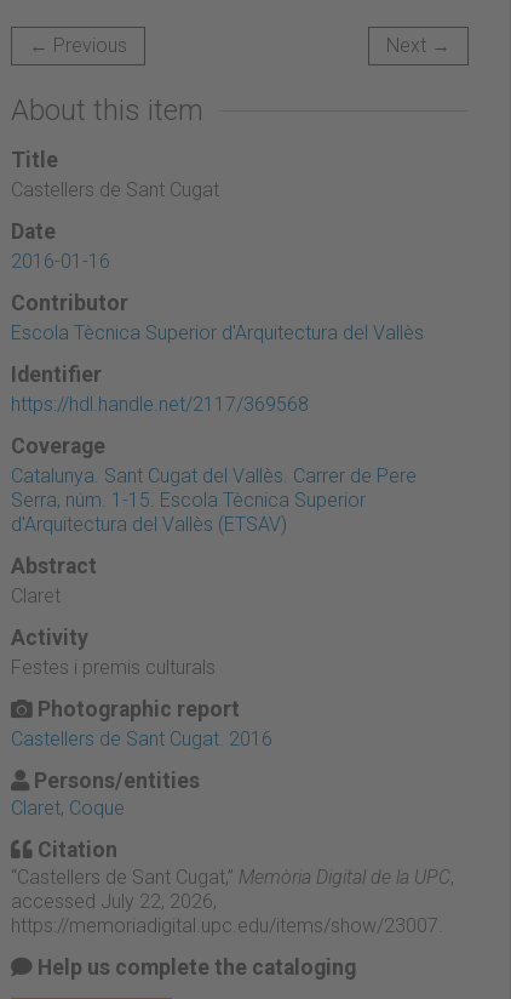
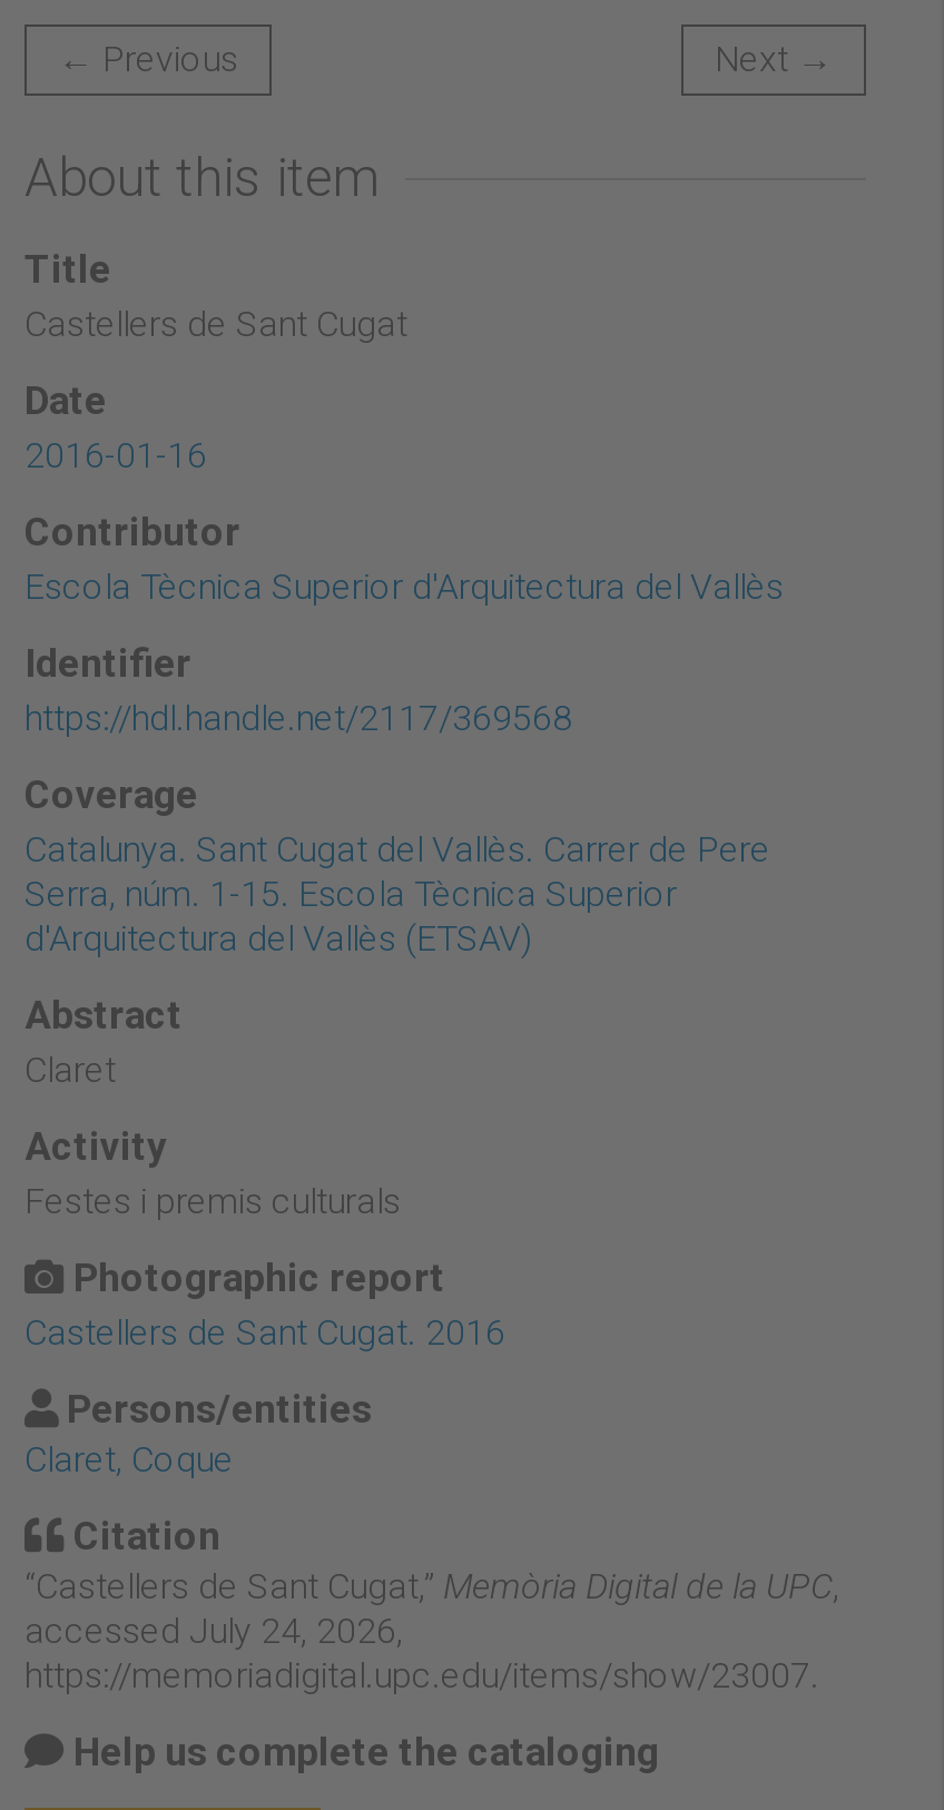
- accessed July 22, 2026,
+ accessed July 24, 2026,
